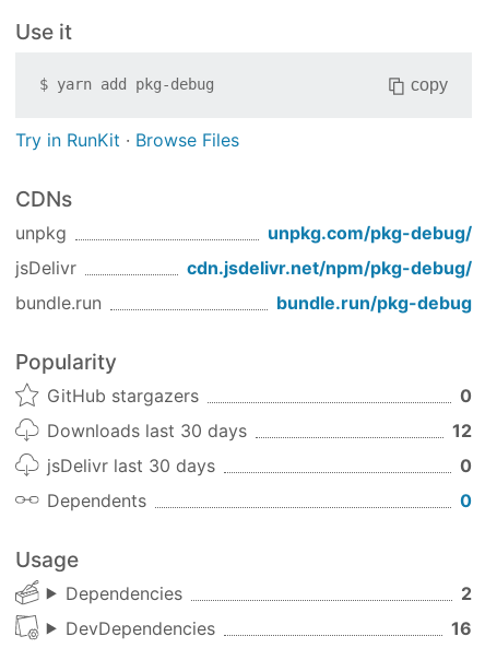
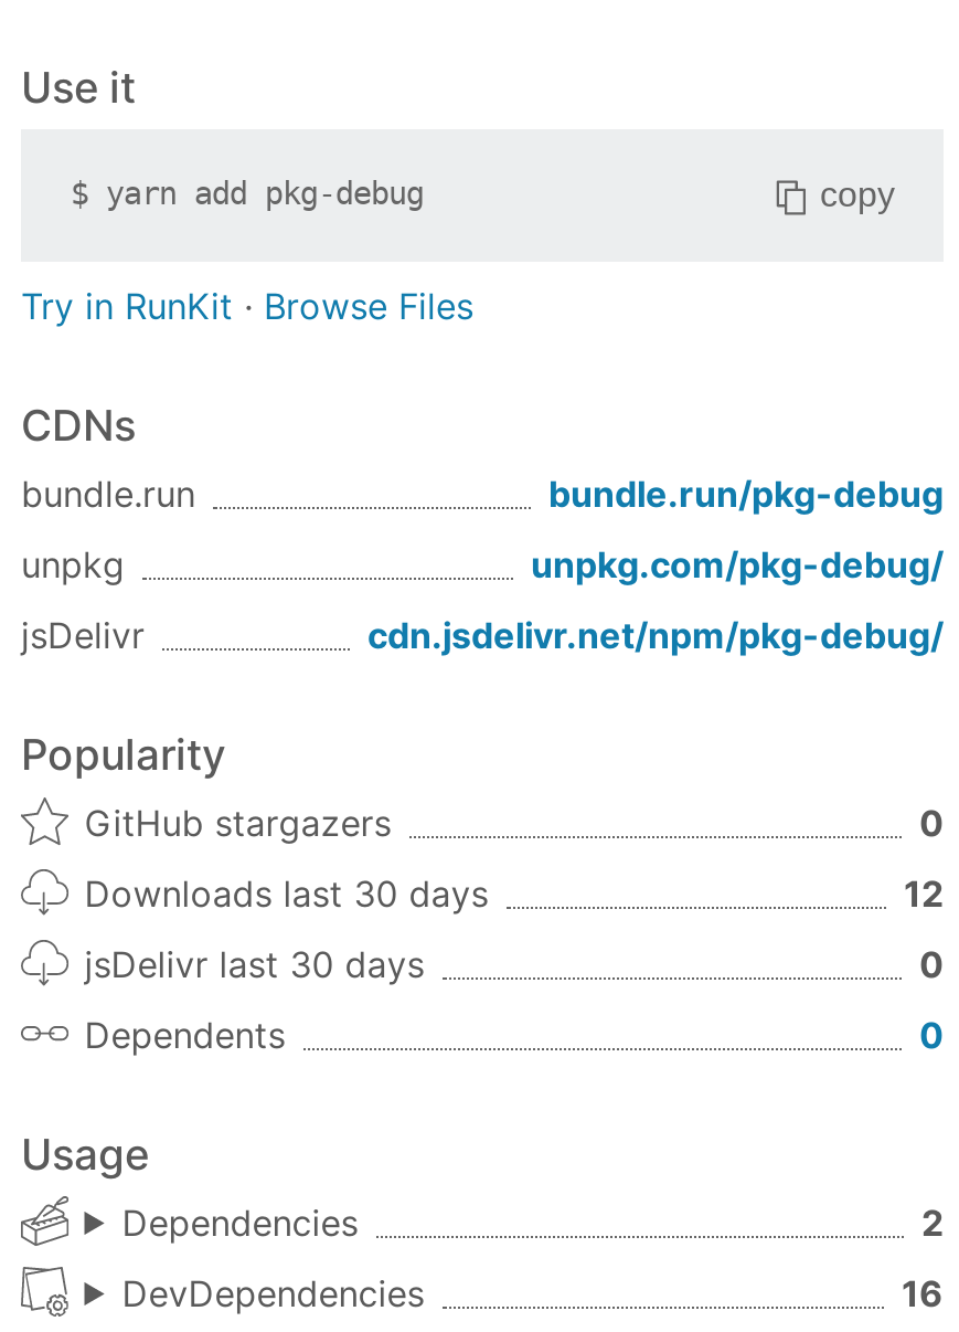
moved down: unpkg | unpkg.com/pkg-debug/ | jsDelivr | cdn.jsdelivr.net/npm/pkg-debug/

moved up: bundle.run | bundle.run/pkg-debug
